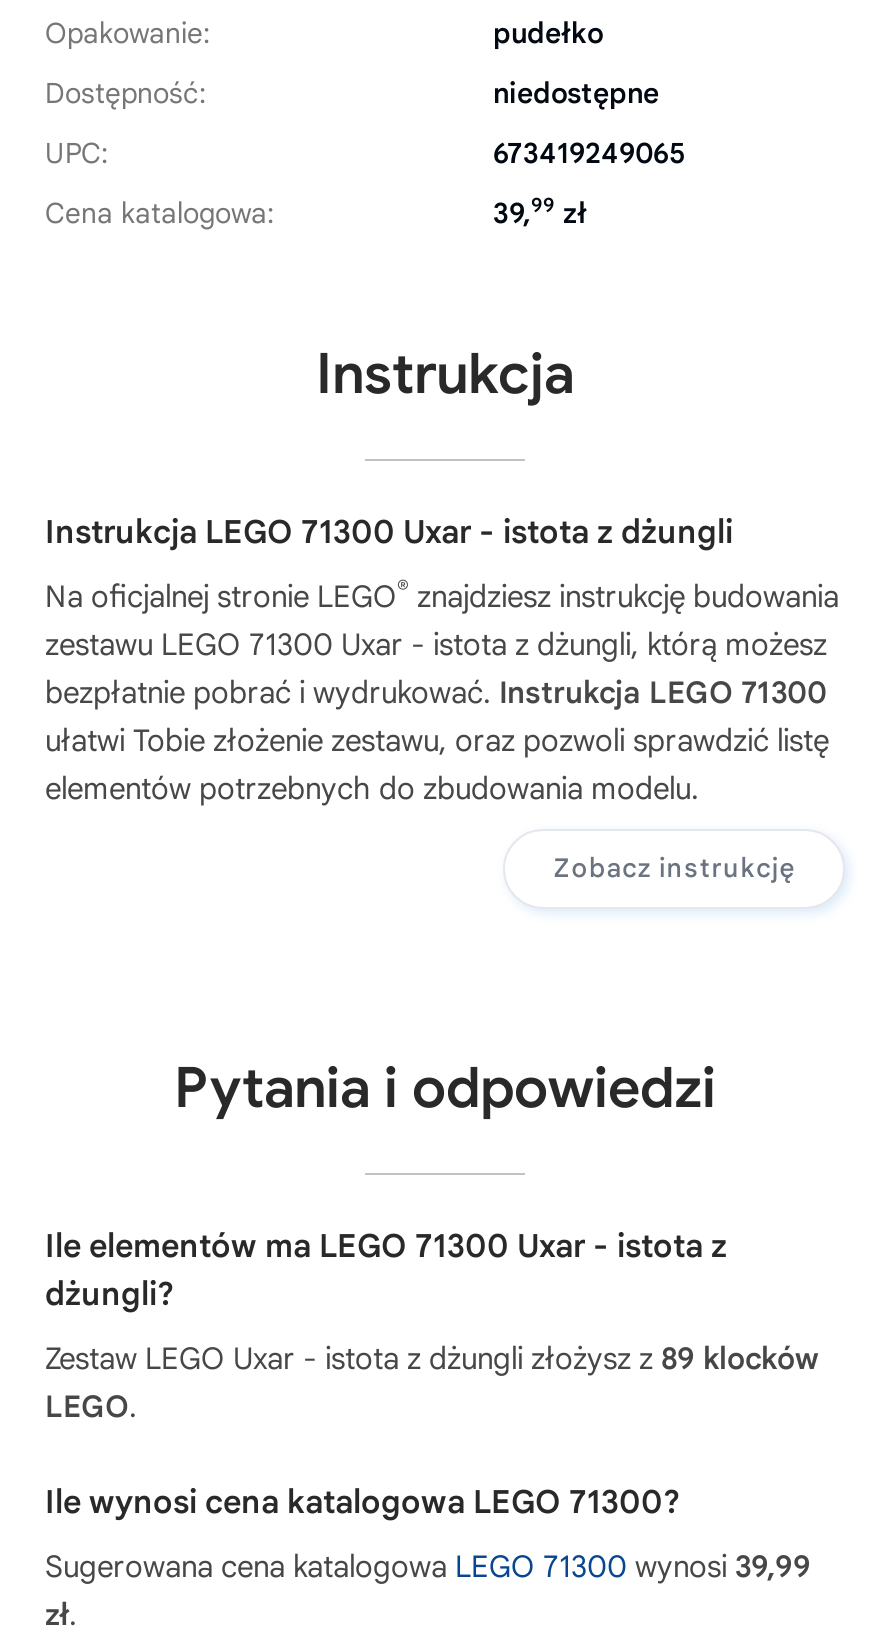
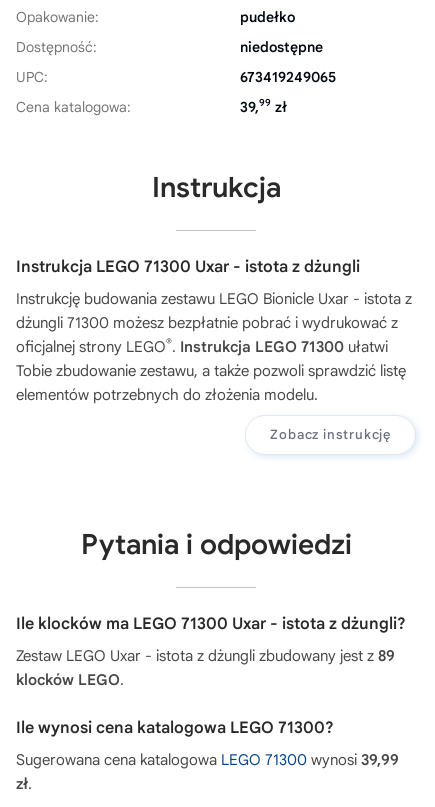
- Na oficjalnej stronie LEGO® znajdziesz instrukcję budowania
- zestawu LEGO 71300 Uxar - istota z dżungli, którą możesz
- bezpłatnie pobrać i wydrukować. Instrukcja LEGO 71300
- ułatwi Tobie złożenie zestawu, oraz pozwoli sprawdzić listę
- elementów potrzebnych do zbudowania modelu.
+ Instrukcję budowania zestawu LEGO Bionicle Uxar - istota z
+ dżungli 71300 możesz bezpłatnie pobrać i wydrukować z
+ oficjalnej strony LEGO®. Instrukcja LEGO 71300 ułatwi
+ Tobie zbudowanie zestawu, a także pozwoli sprawdzić listę
+ elementów potrzebnych do złożenia modelu.

- Ile elementów ma LEGO 71300 Uxar - istota z
- dżungli?
+ Ile klocków ma LEGO 71300 Uxar - istota z dżungli?

- Zestaw LEGO Uxar - istota z dżungli złożysz z 89 klocków
- LEGO.
+ Zestaw LEGO Uxar - istota z dżungli zbudowany jest z 89
+ klocków LEGO.
